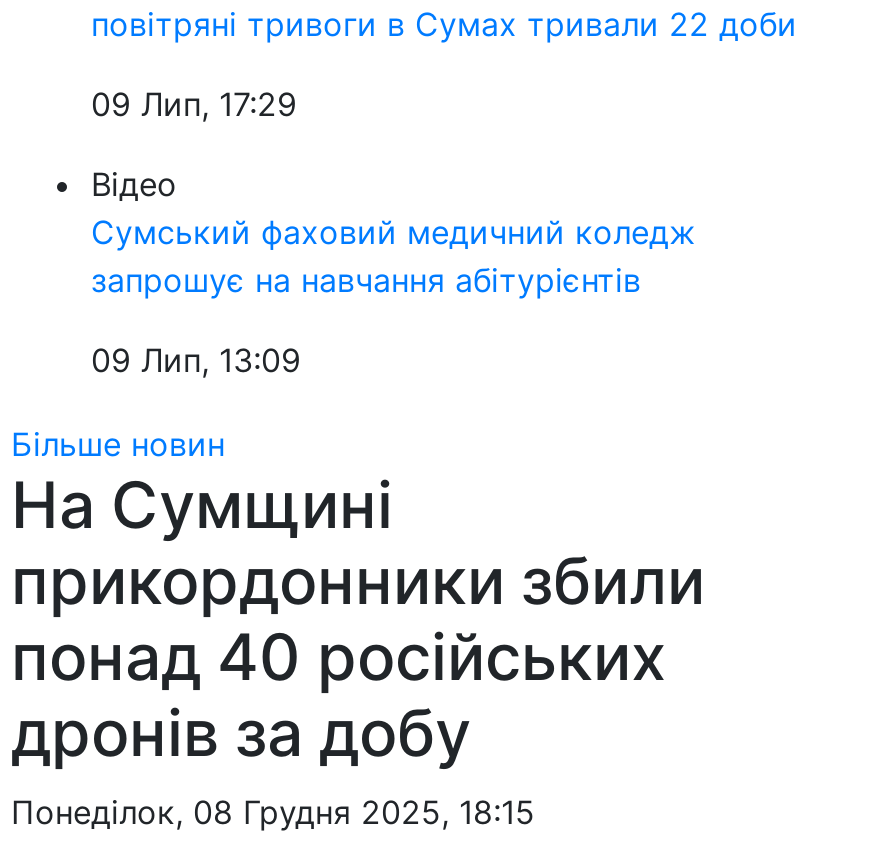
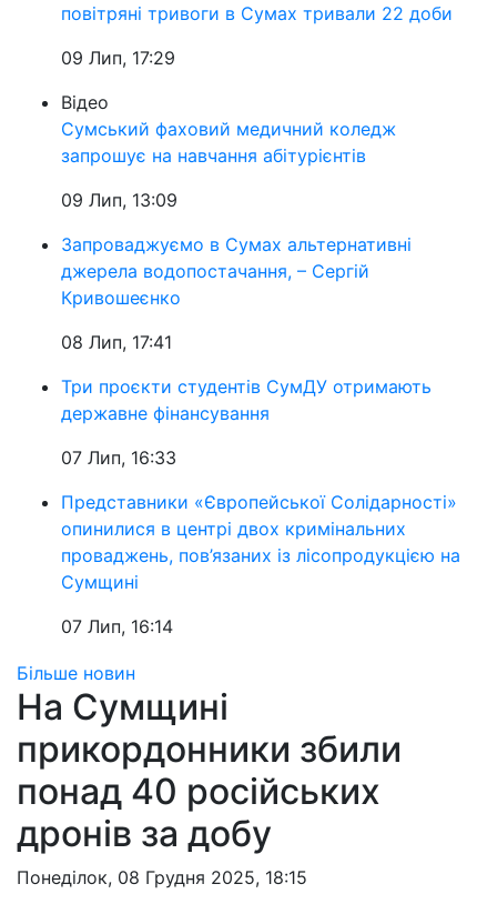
+ Запроваджуємо в Сумах альтернативні
+ джерела водопостачання, – Сергій
+ Кривошеєнко
+ 08 Лип, 17:41
+ Три проєкти студентів СумДУ отримають
+ державне фінансування
+ 07 Лип, 16:33
+ Представники «Європейської Солідарності»
+ опинилися в центрі двох кримінальних
+ проваджень, пов’язаних із лісопродукцією на
+ Сумщині
+ 07 Лип, 16:14
